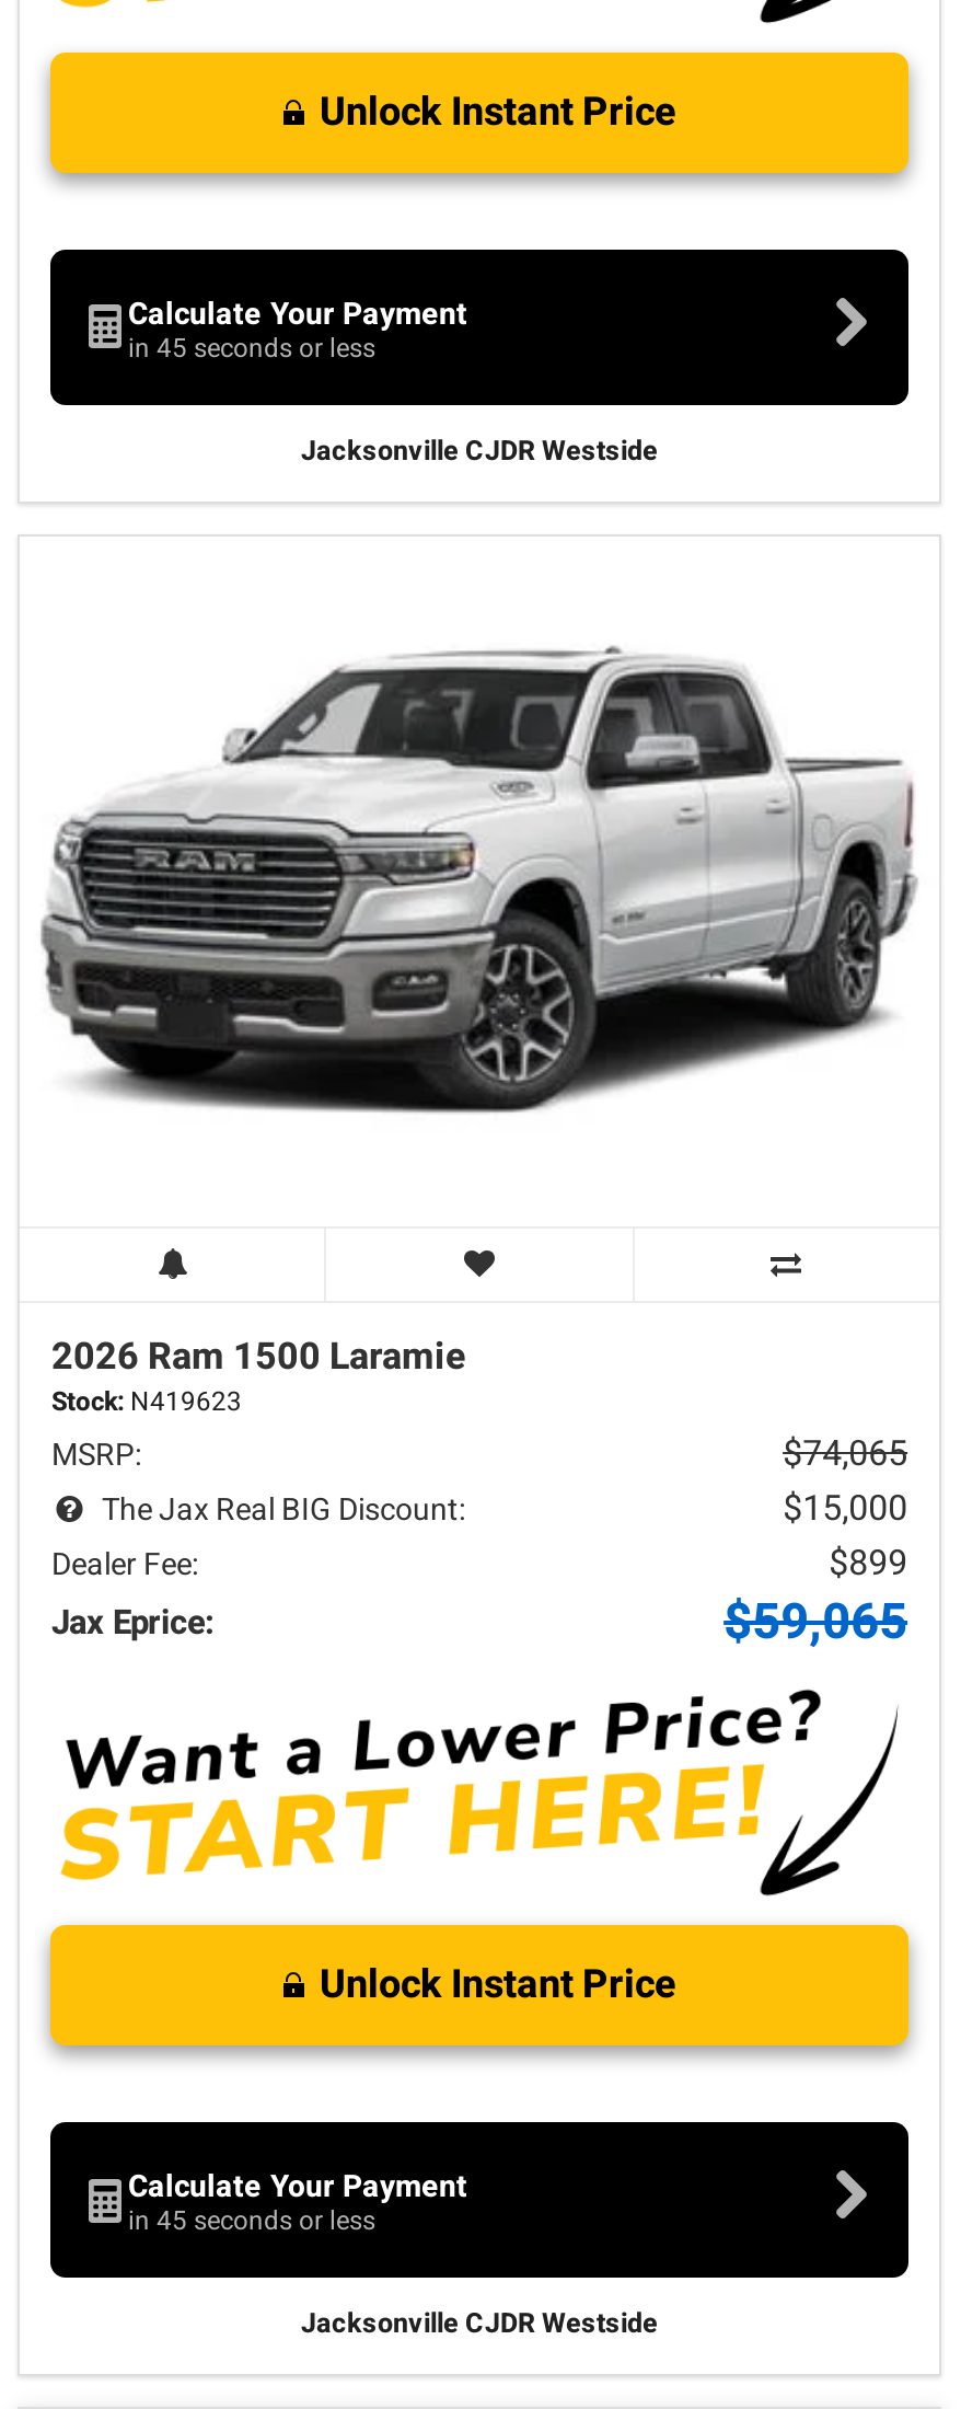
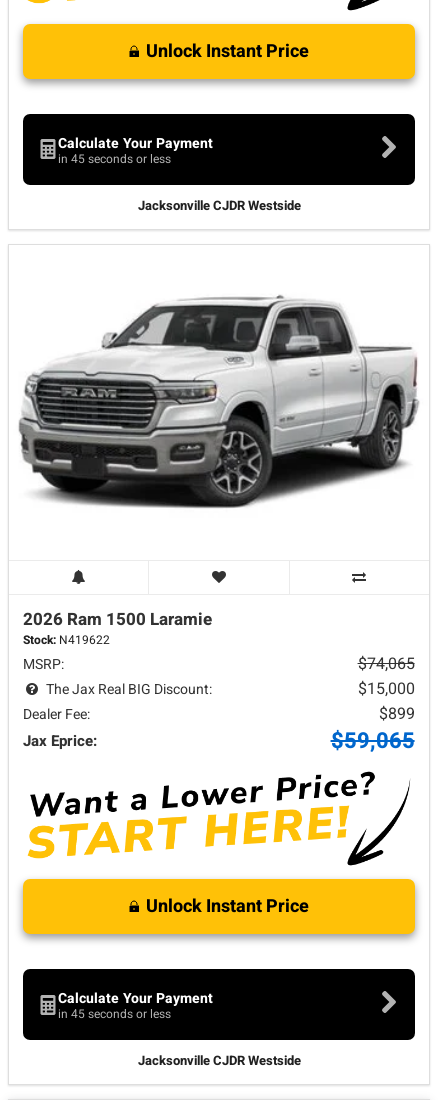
- Stock: N419623
+ Stock: N419622
